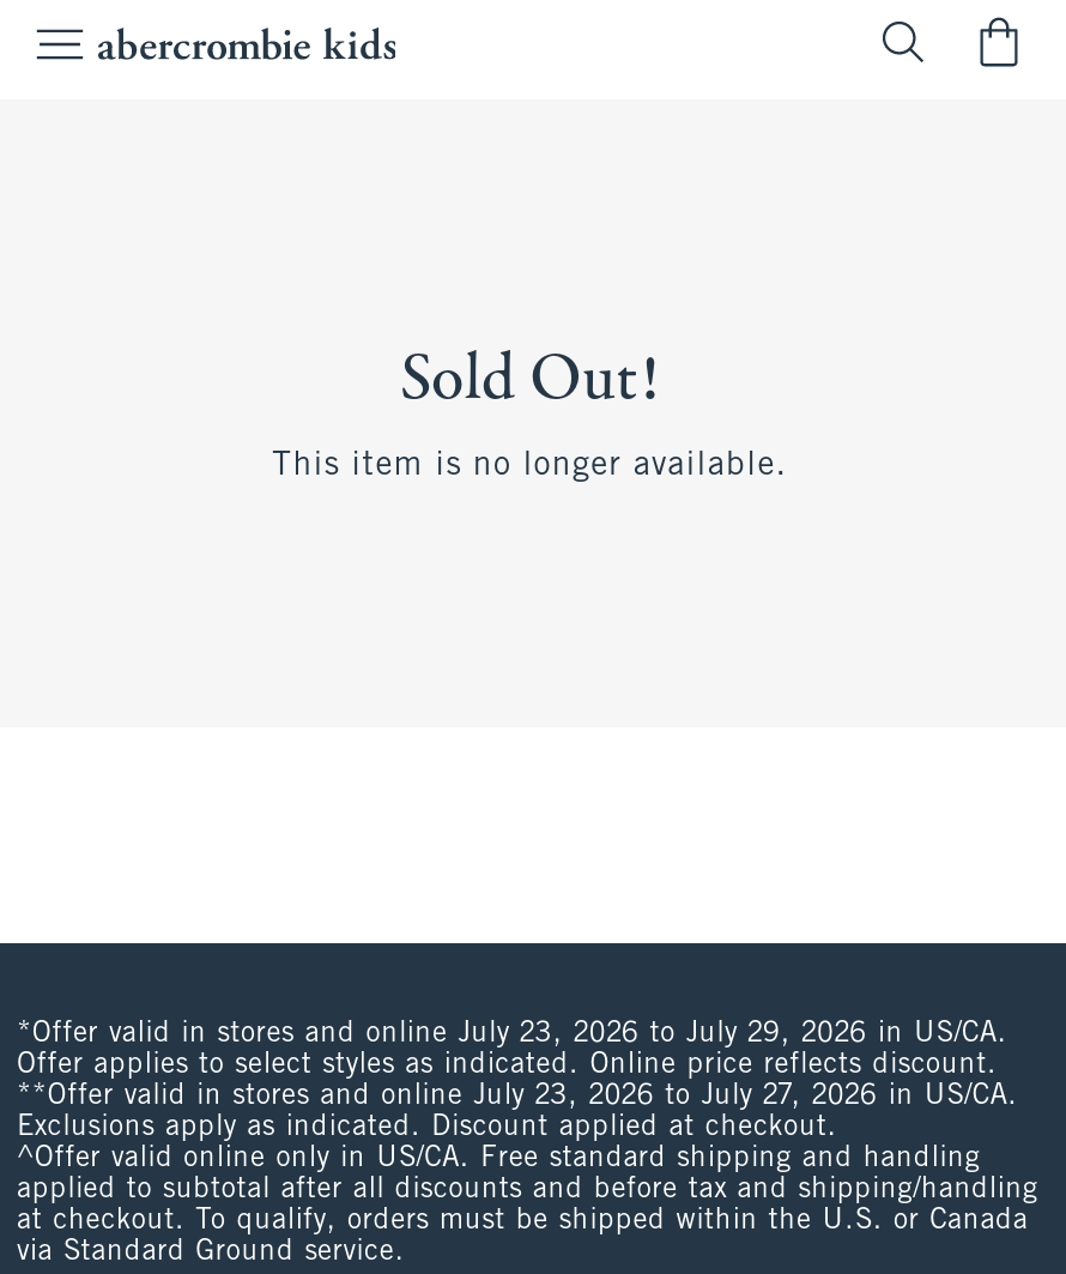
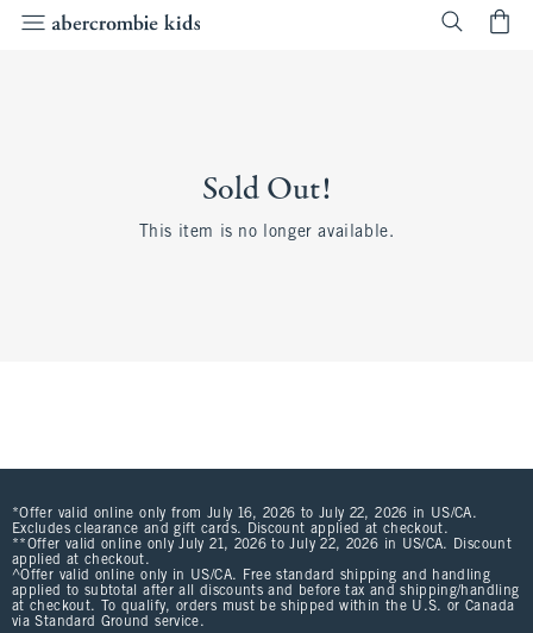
- *Offer valid in stores and online July 23, 2026 to July 29, 2026 in US/CA.
- Offer applies to select styles as indicated. Online price reflects discount.
- **Offer valid in stores and online July 23, 2026 to July 27, 2026 in US/CA.
- Exclusions apply as indicated. Discount applied at checkout.
+ *Offer valid online only from July 16, 2026 to July 22, 2026 in US/CA.
+ Excludes clearance and gift cards. Discount applied at checkout.
+ **Offer valid online only July 21, 2026 to July 22, 2026 in US/CA. Discount
+ applied at checkout.
